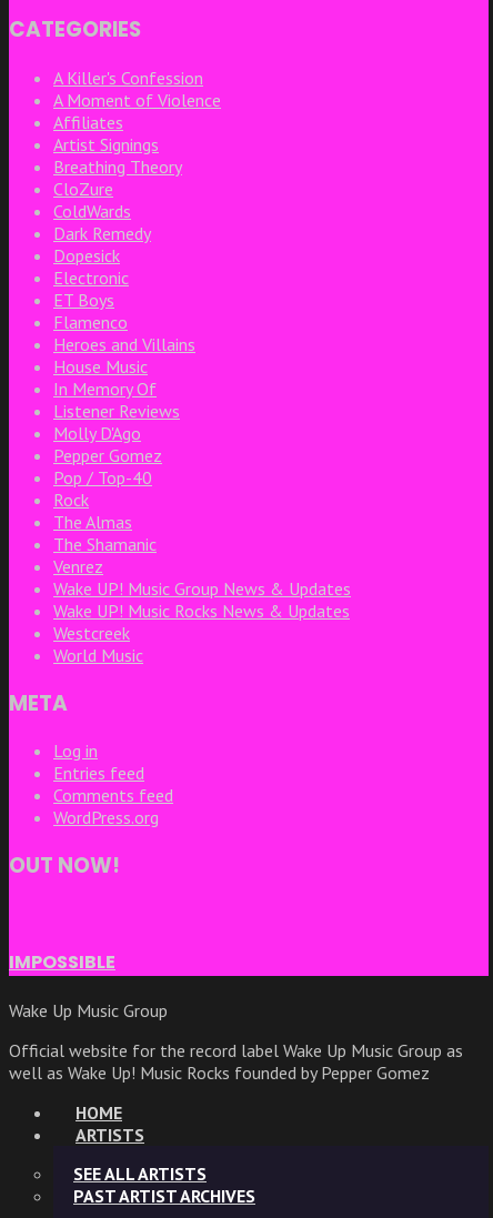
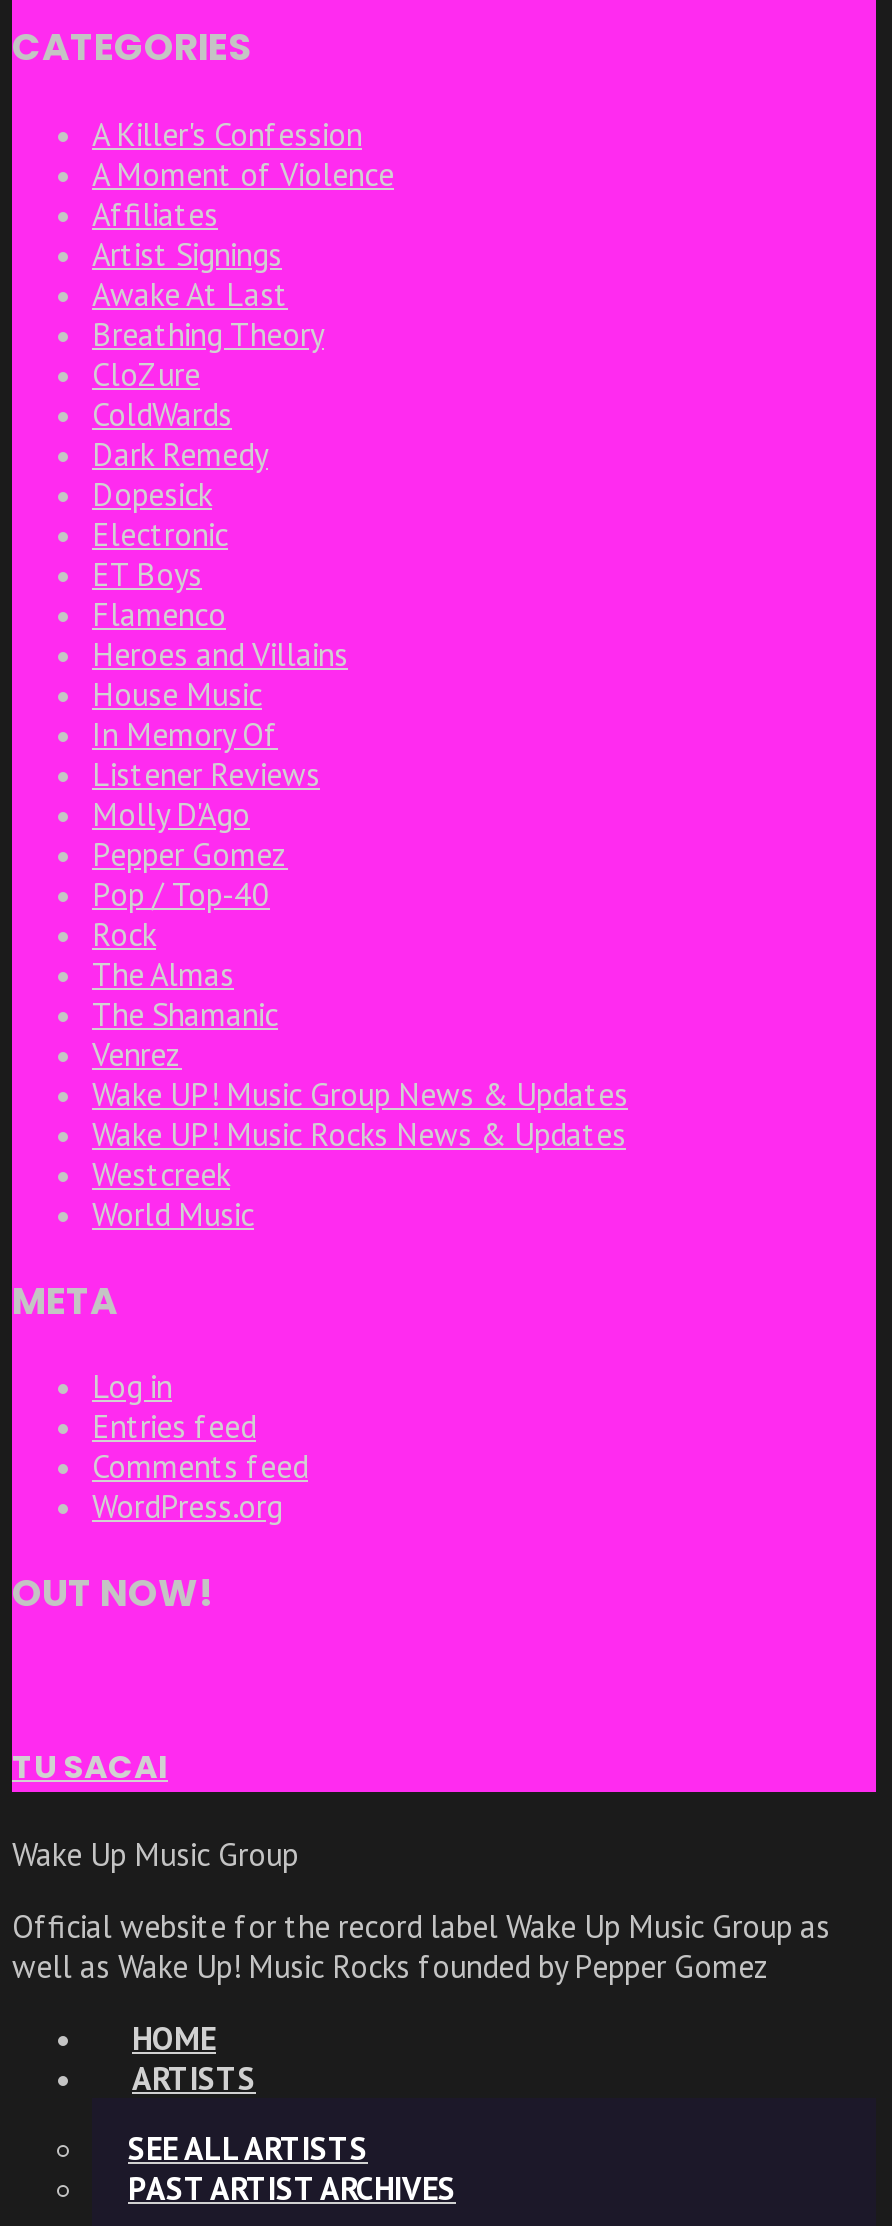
+ Awake At Last

- IMPOSSIBLE
+ TU SACAI
